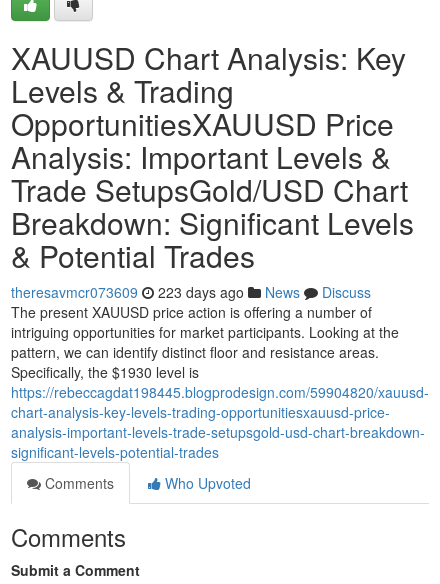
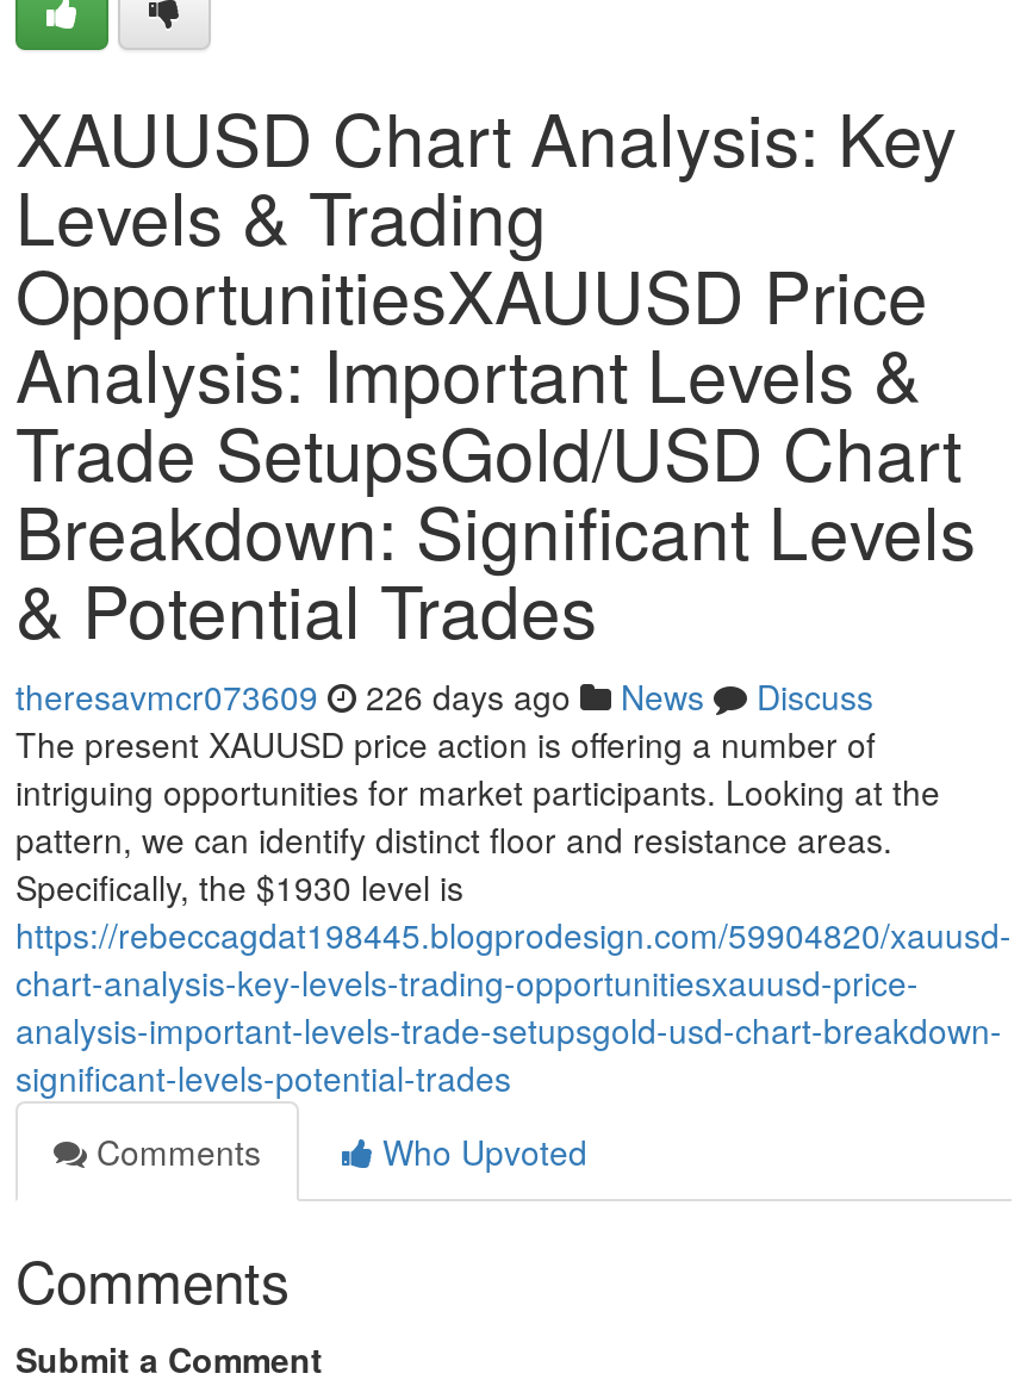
- theresavmcr073609 223 days ago News Discuss
+ theresavmcr073609 226 days ago News Discuss
